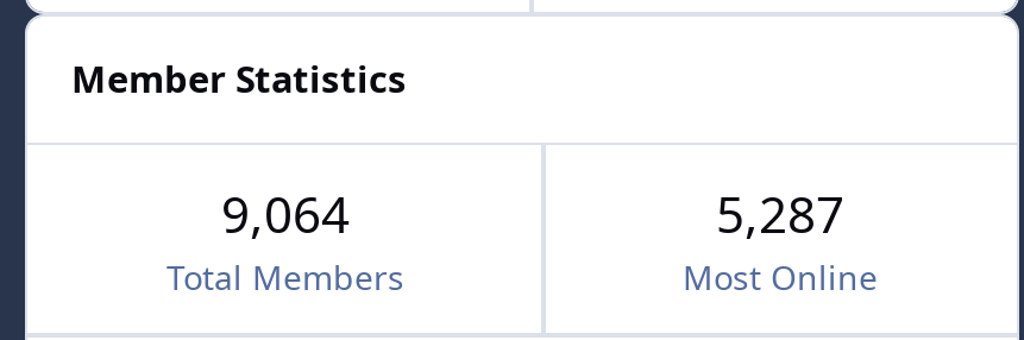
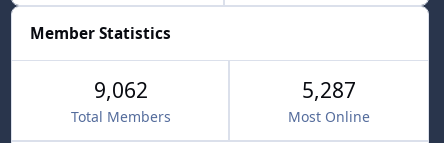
- 9,064
+ 9,062
